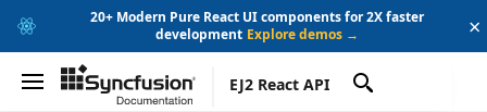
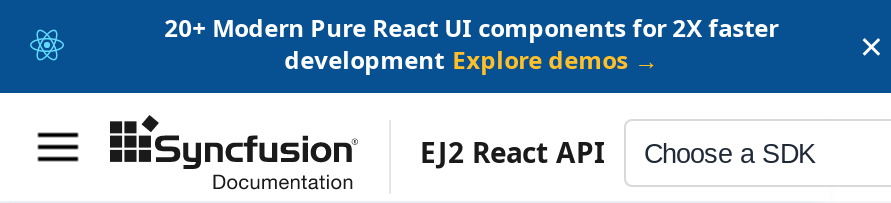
+ Choose a SDK
